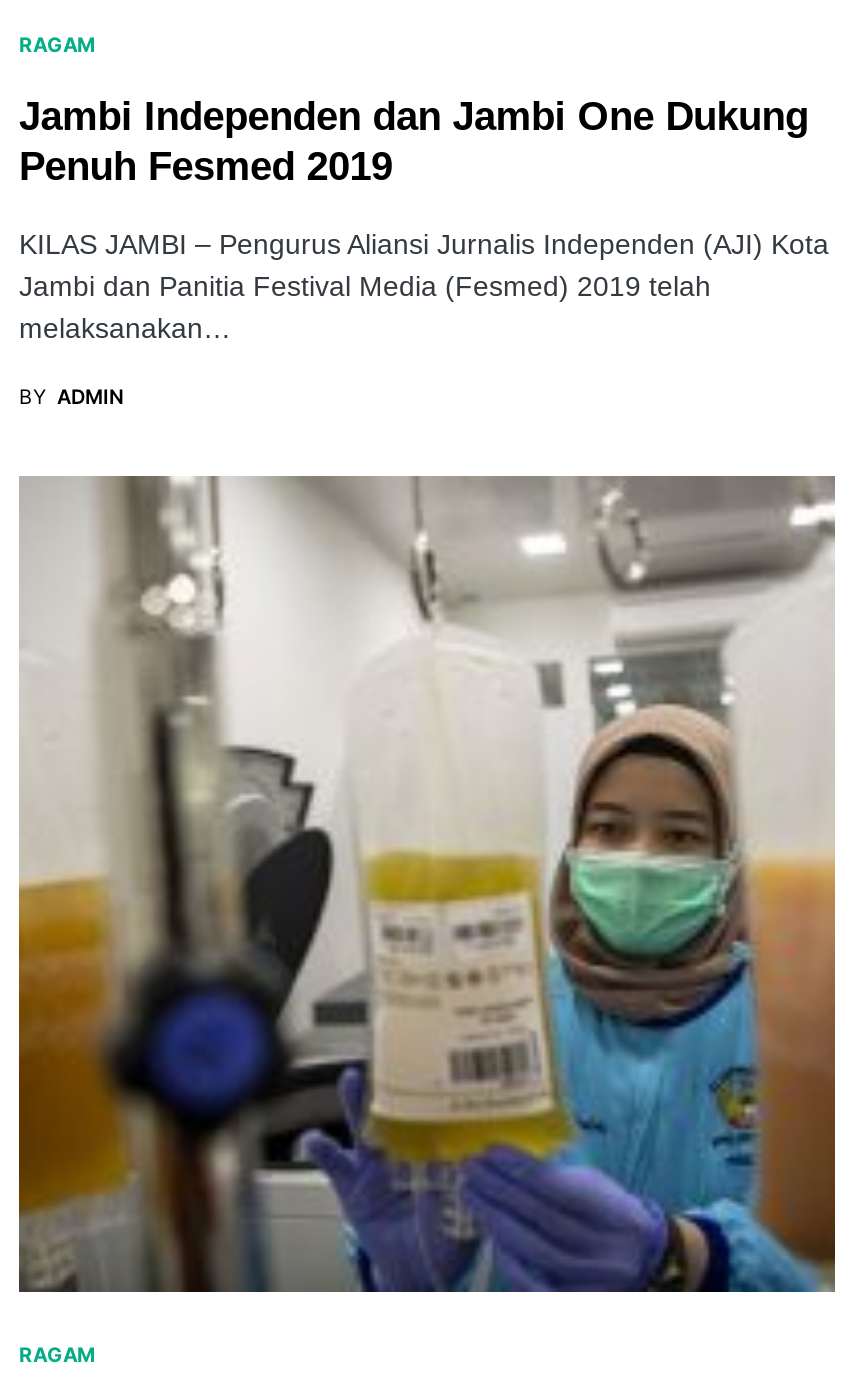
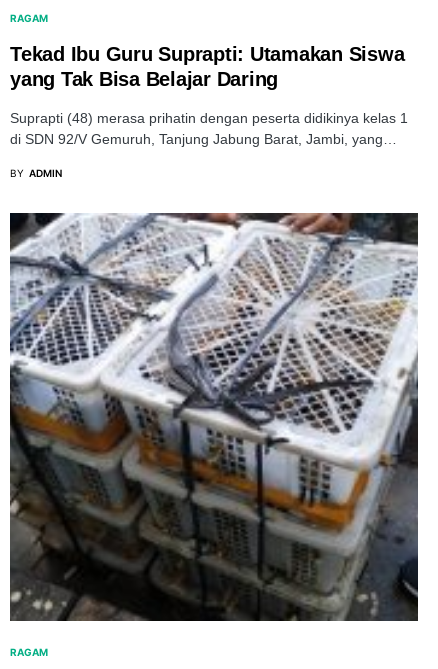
- Jambi Independen dan Jambi One Dukung
- Penuh Fesmed 2019
+ Tekad Ibu Guru Suprapti: Utamakan Siswa
+ yang Tak Bisa Belajar Daring

- KILAS JAMBI – Pengurus Aliansi Jurnalis Independen (AJI) Kota
- Jambi dan Panitia Festival Media (Fesmed) 2019 telah
- melaksanakan…
+ Suprapti (48) merasa prihatin dengan peserta didikinya kelas 1
+ di SDN 92/V Gemuruh, Tanjung Jabung Barat, Jambi, yang…

- [image]
+ [image]
